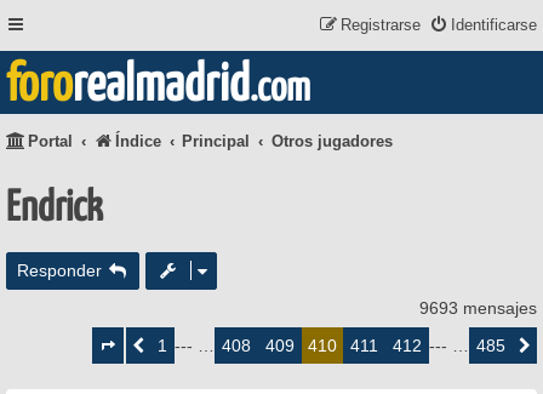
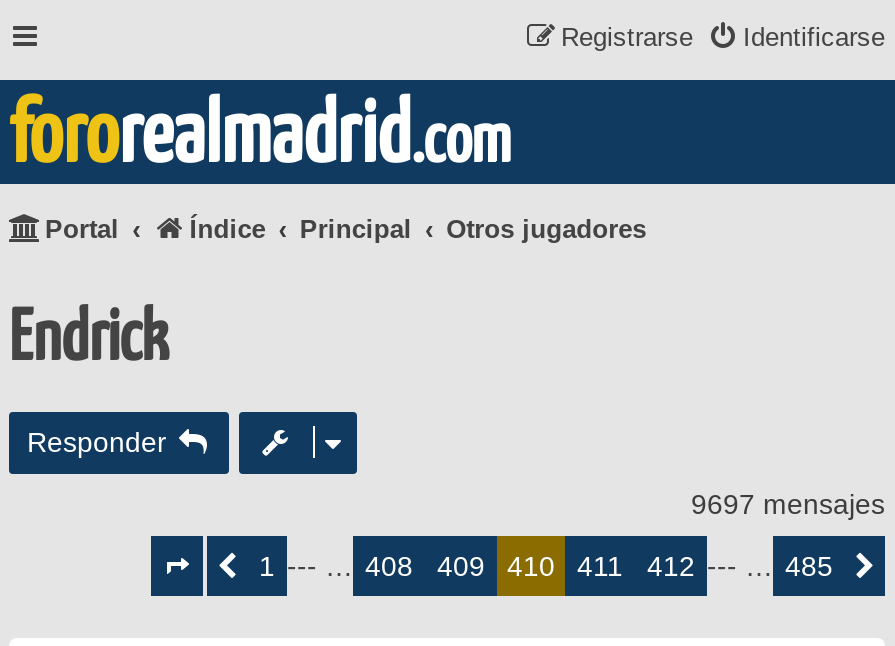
- 9693 mensajes
+ 9697 mensajes
